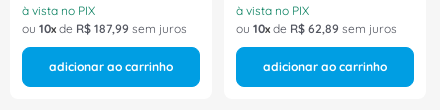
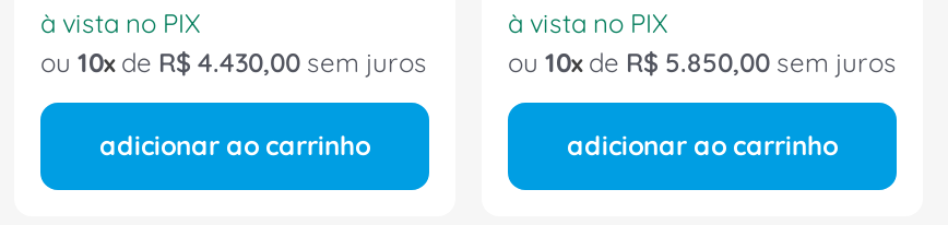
- ou 10 de R$ 187,99 sem juros
+ ou 10 de R$ 4.430,00 sem juros

- ou 10 de R$ 62,89 sem juros
+ ou 10 de R$ 5.850,00 sem juros
